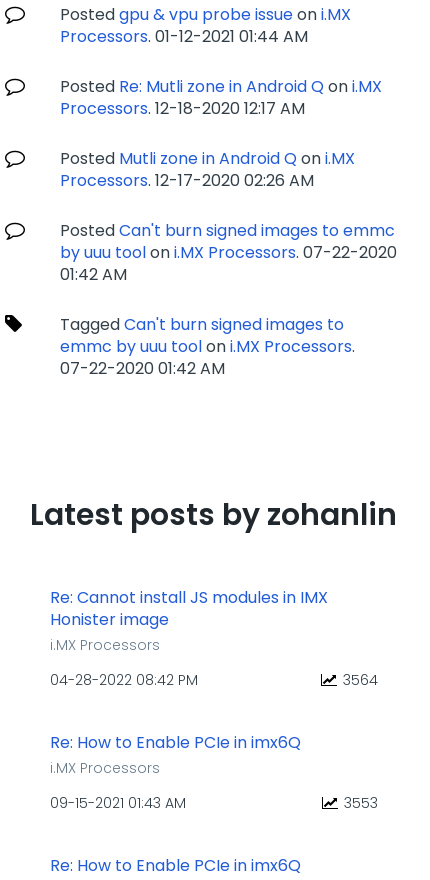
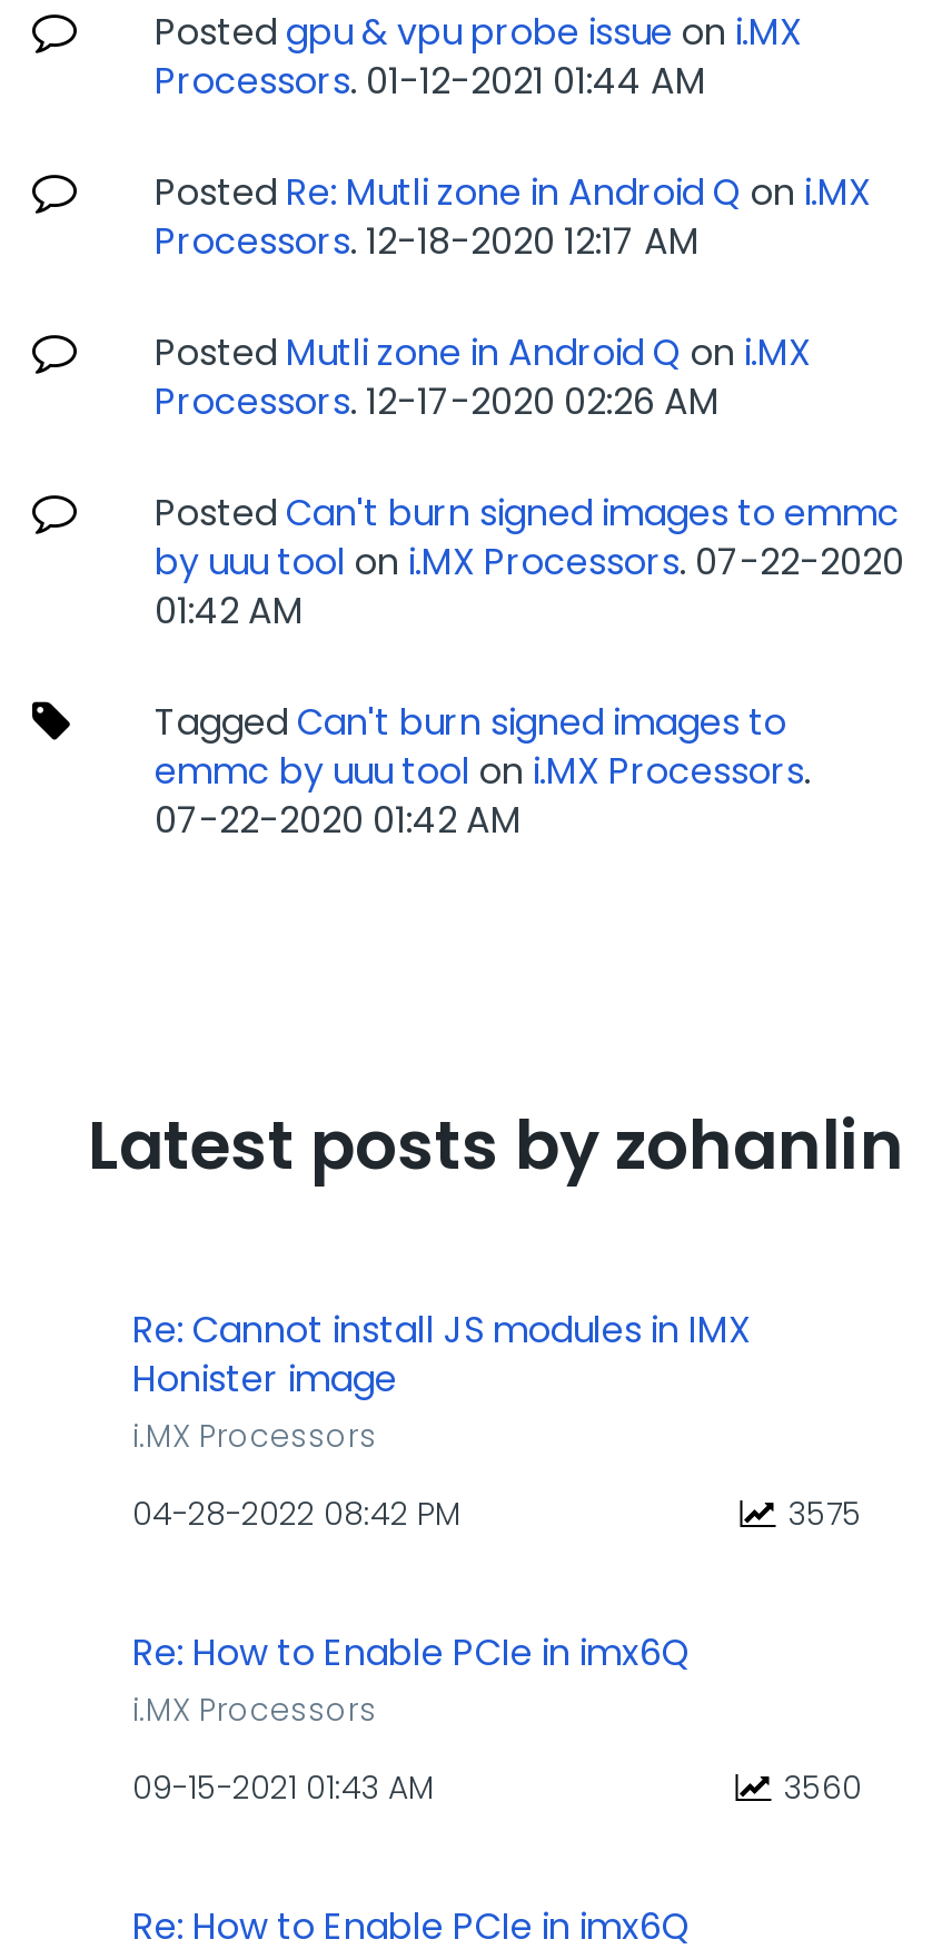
- 3564
+ 3575

- 3553
+ 3560
